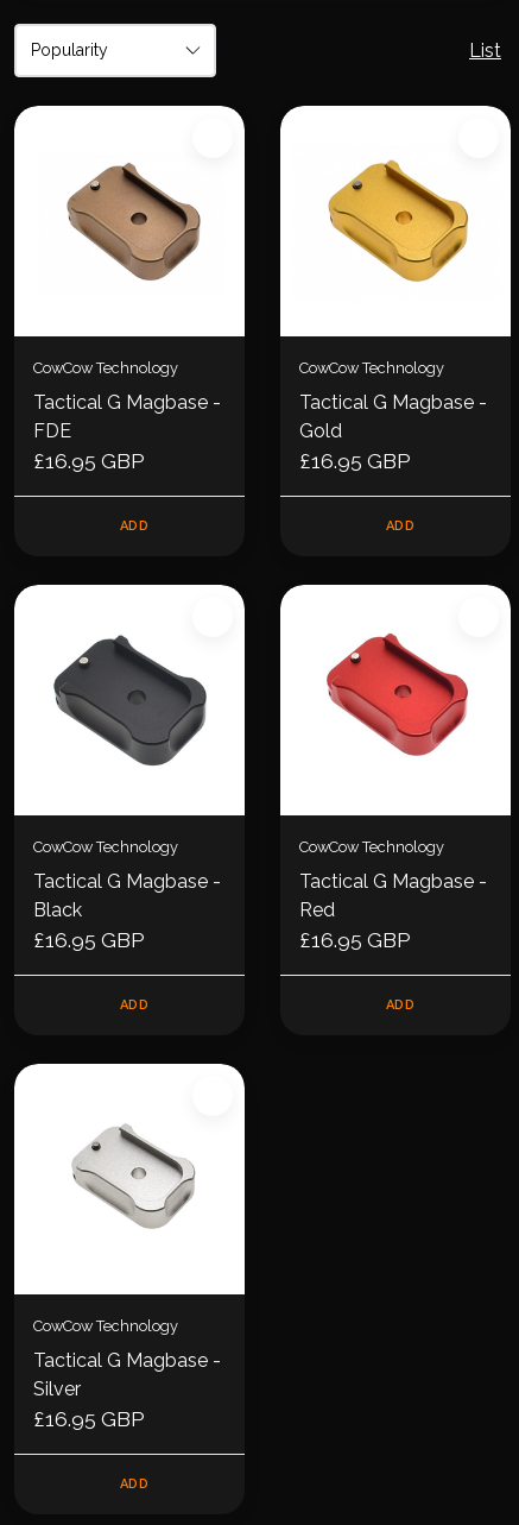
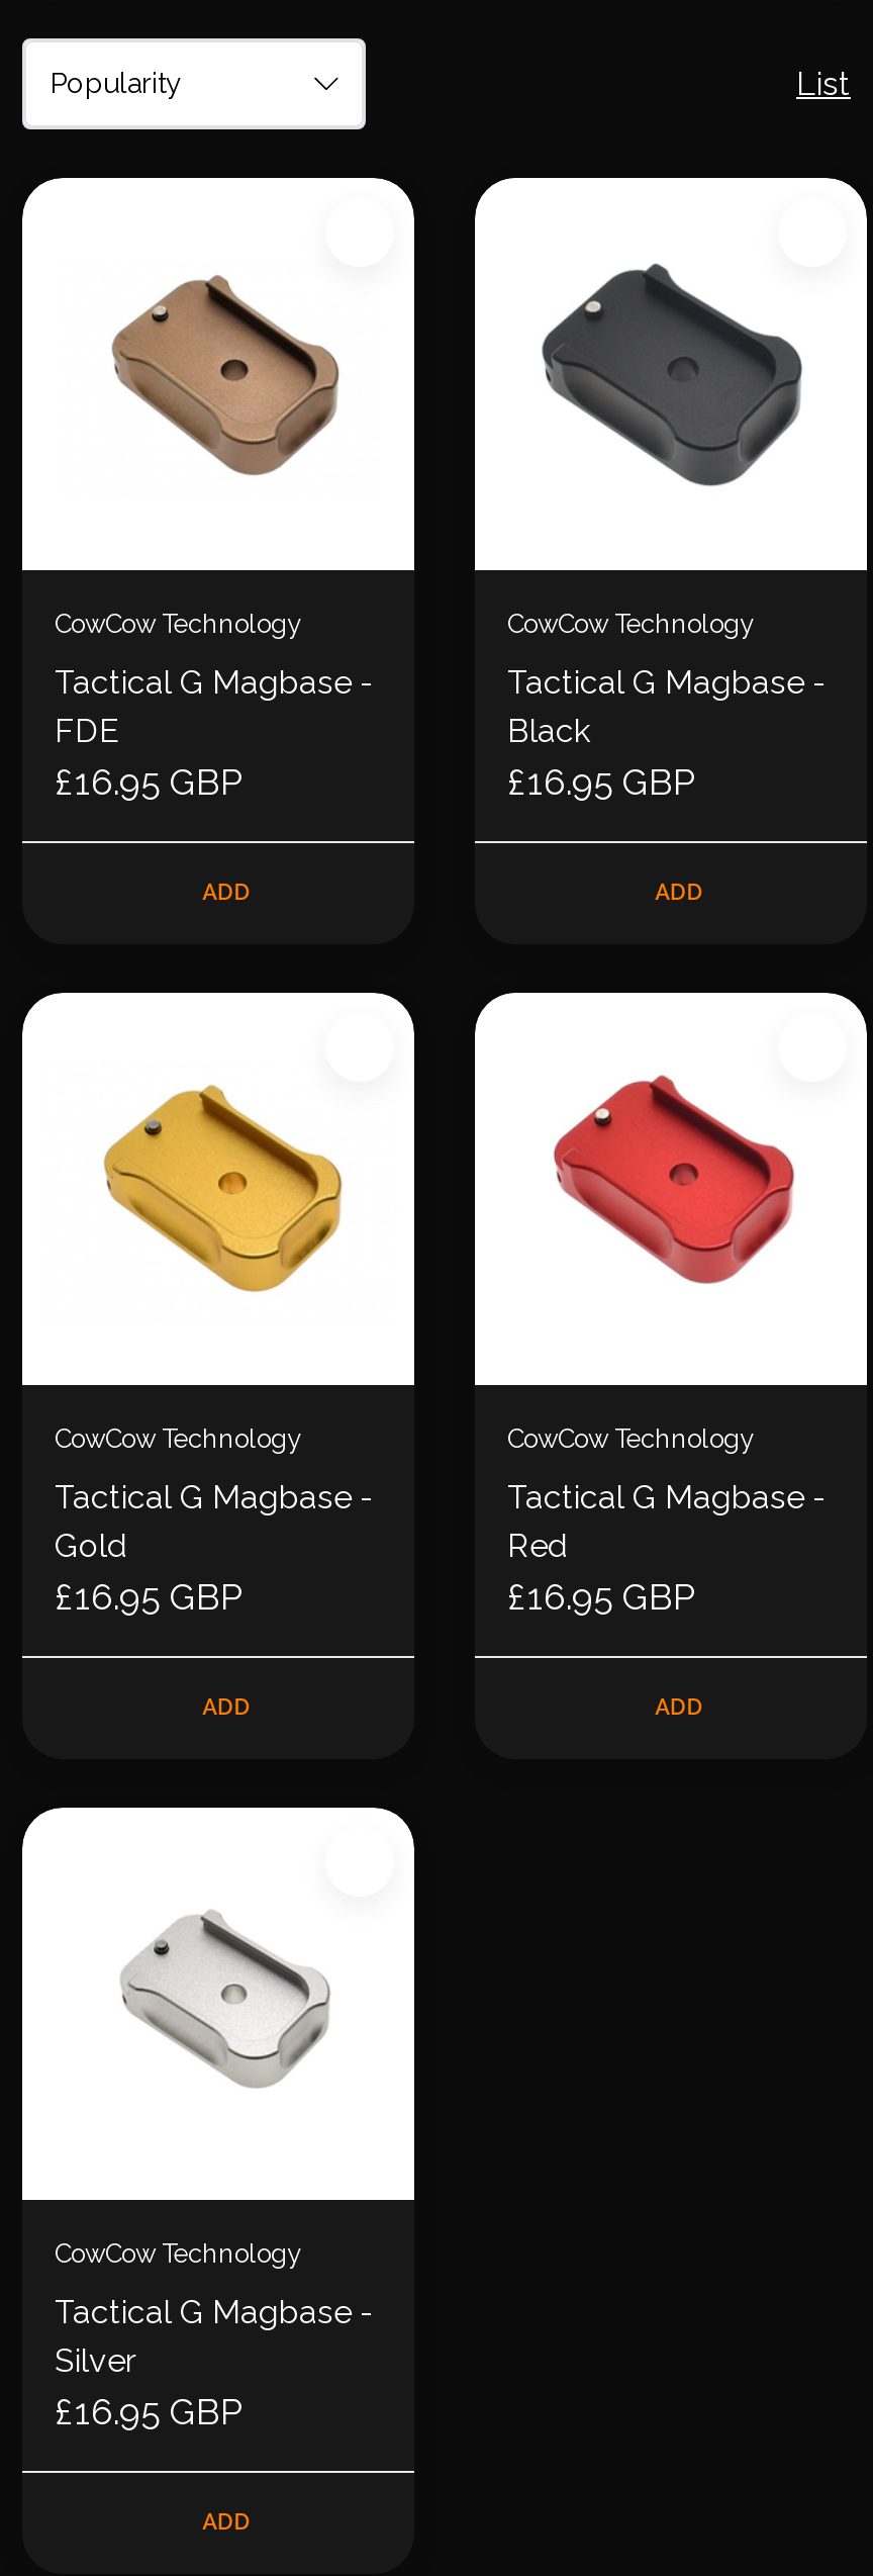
moved down: [image]

moved down: Gold

moved up: [image]

moved up: Black
